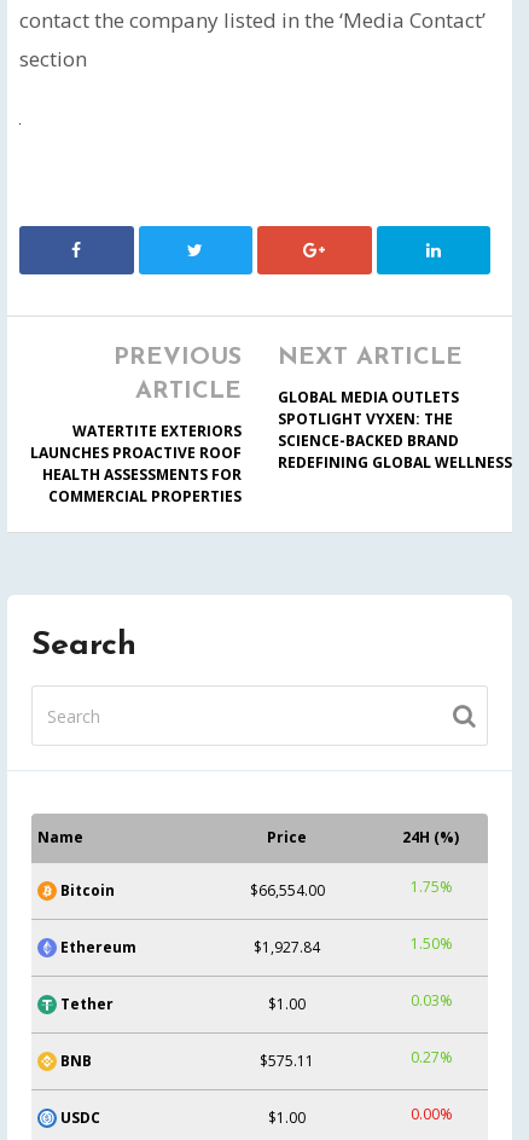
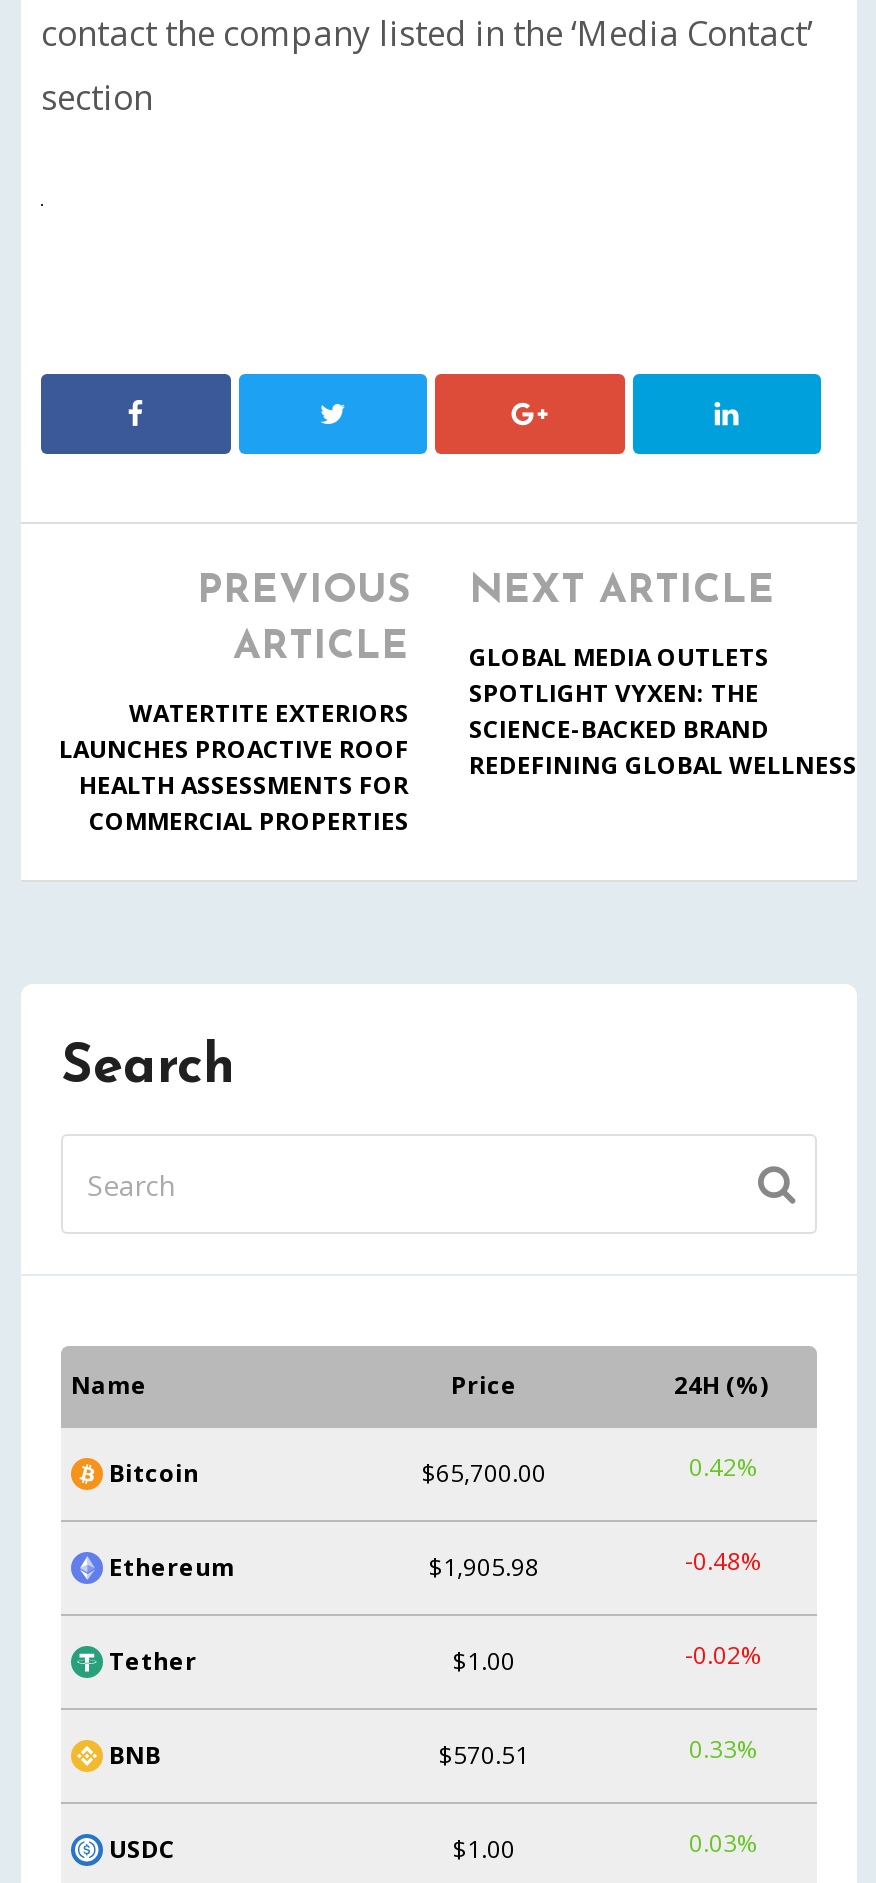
- $66,554.00
+ $65,700.00

- 1.75%
+ 0.42%

- $1,927.84
+ $1,905.98

- 1.50%
+ -0.48%

- 0.03%
+ -0.02%

- $575.11
+ $570.51

- 0.27%
+ 0.33%

- 0.00%
+ 0.03%
